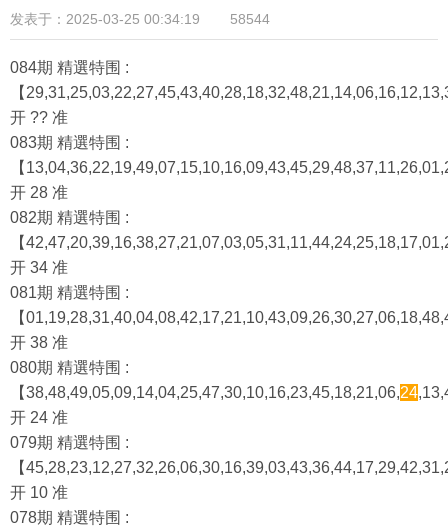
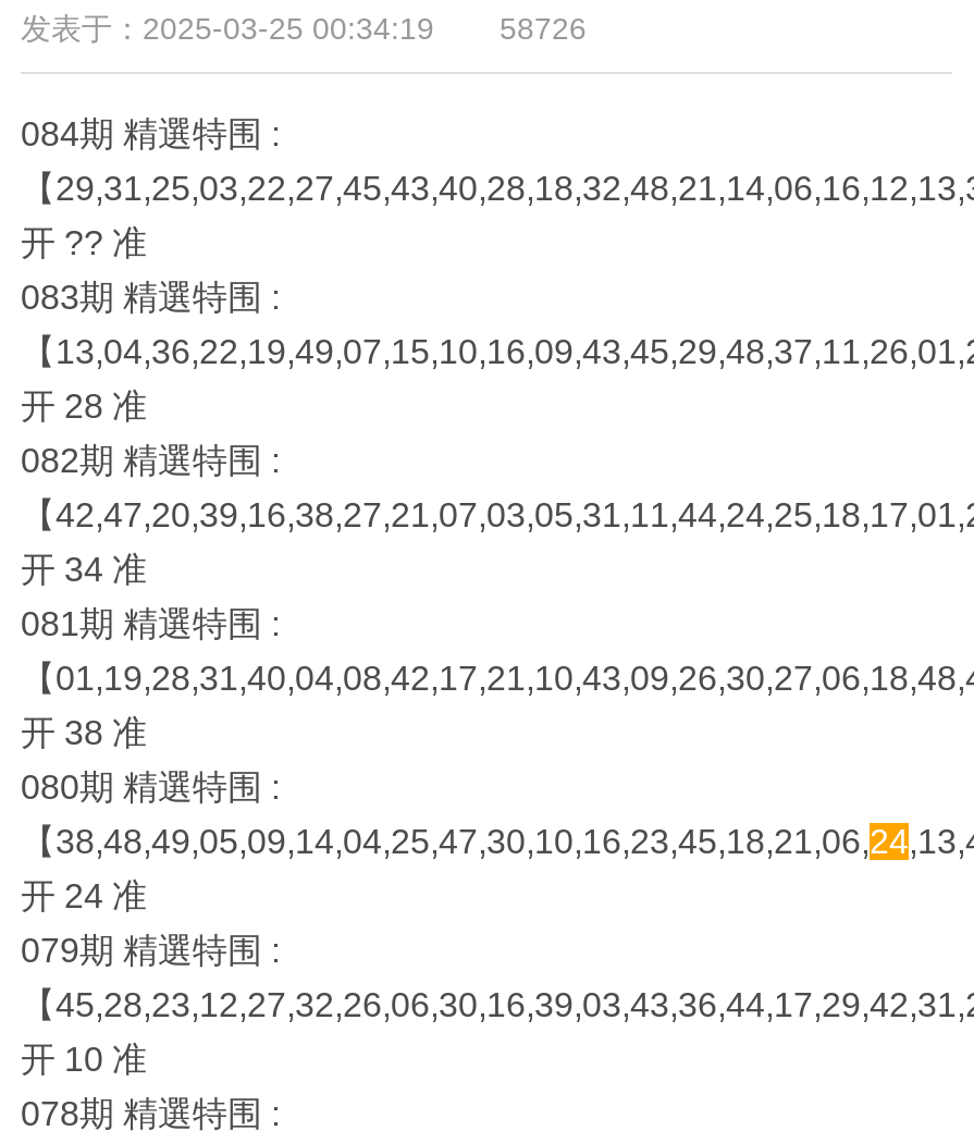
- 发表于：2025-03-25 00:34:19 58544
+ 发表于：2025-03-25 00:34:19 58726
